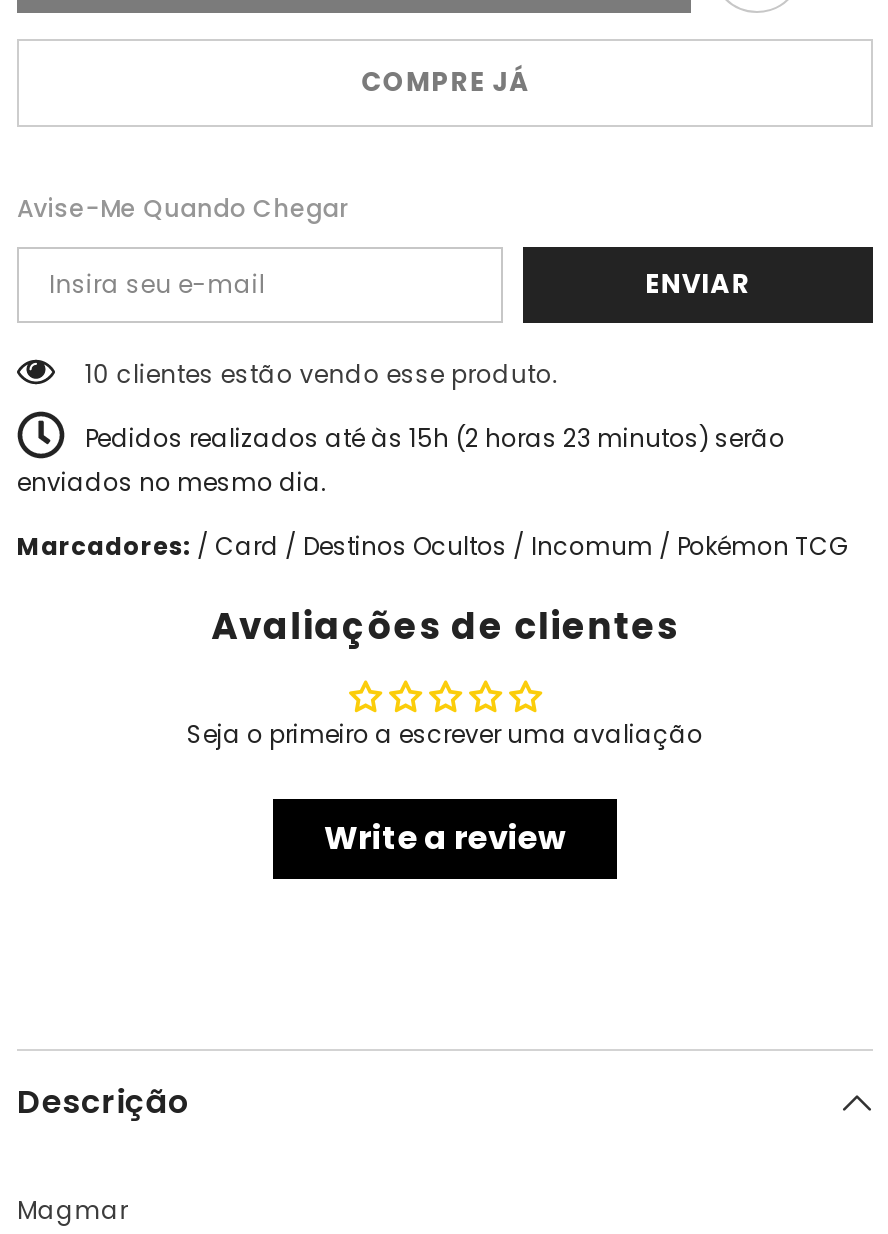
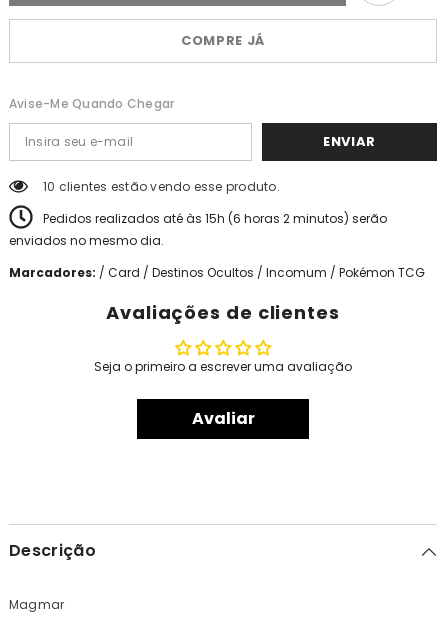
- Pedidos realizados até às 15h (2 horas 23 minutos) serão
+ Pedidos realizados até às 15h (6 horas 2 minutos) serão

- Write a review
+ Avaliar
